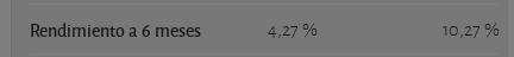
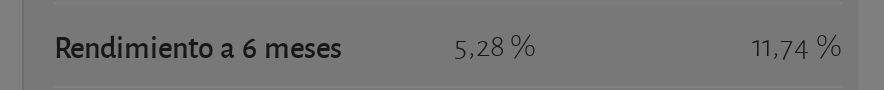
- 4,27 %
+ 5,28 %

- 10,27 %
+ 11,74 %
